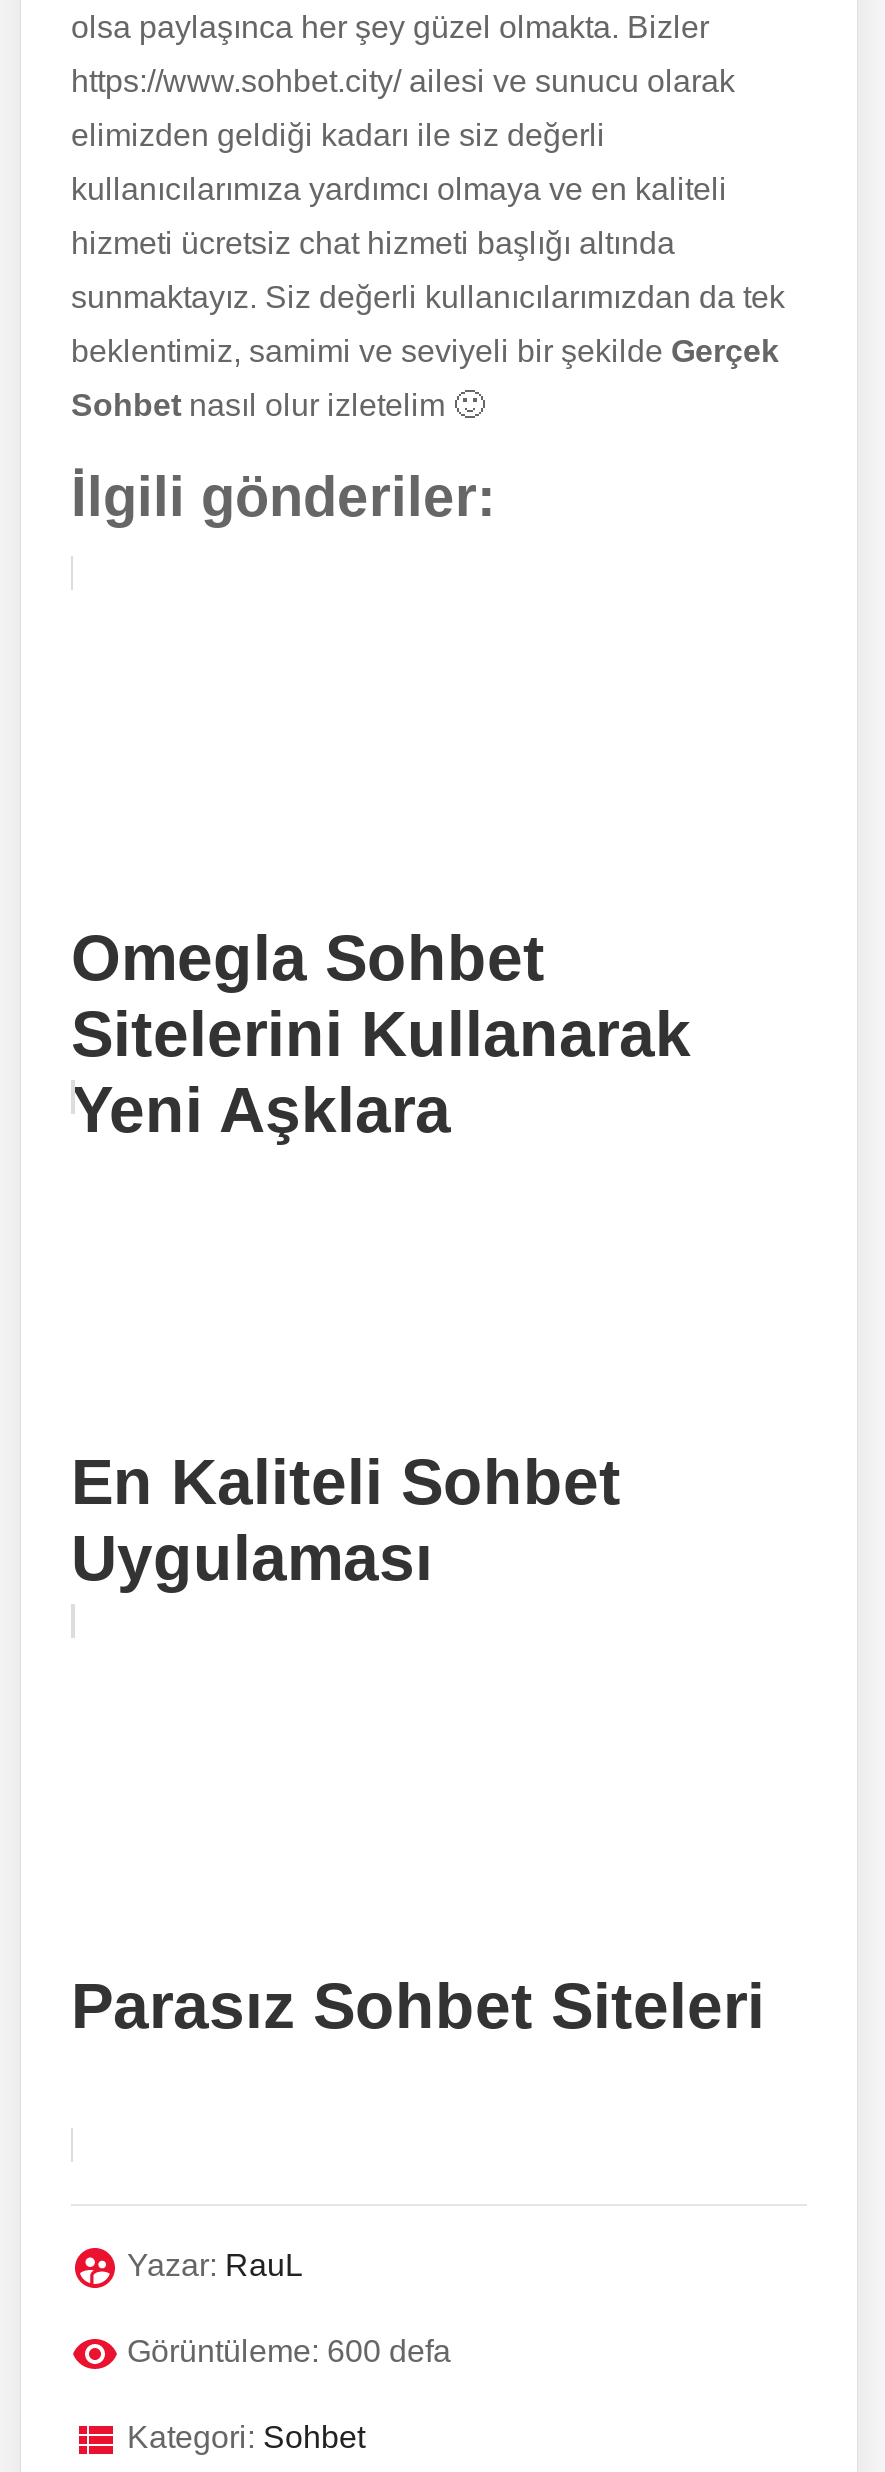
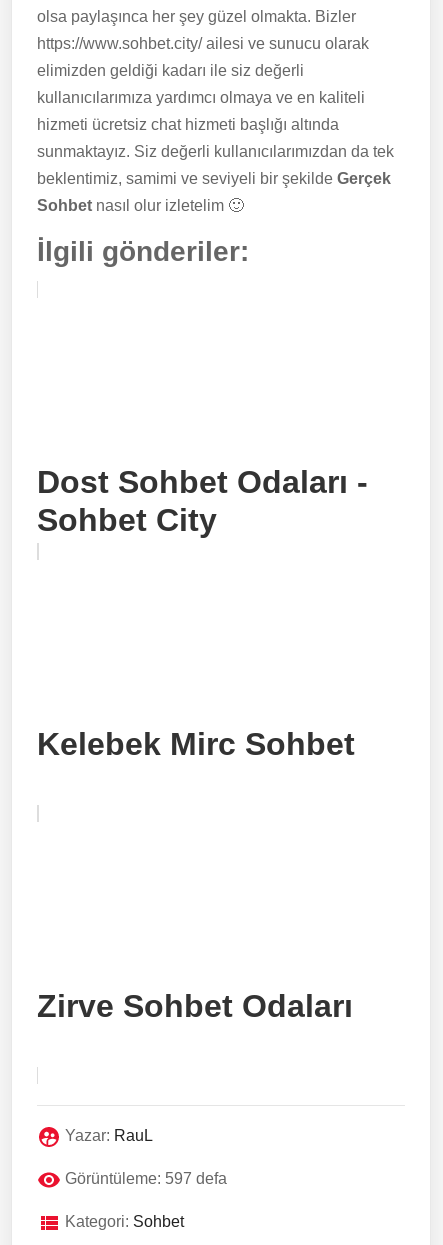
- Omegla Sohbet
- Sitelerini Kullanarak
- Yeni Aşklara
+ Dost Sohbet Odaları -
+ Sohbet City

- En Kaliteli Sohbet
- Uygulaması
+ Kelebek Mirc Sohbet

- Parasız Sohbet Siteleri
+ Zirve Sohbet Odaları

- Görüntüleme: 600 defa
+ Görüntüleme: 597 defa
